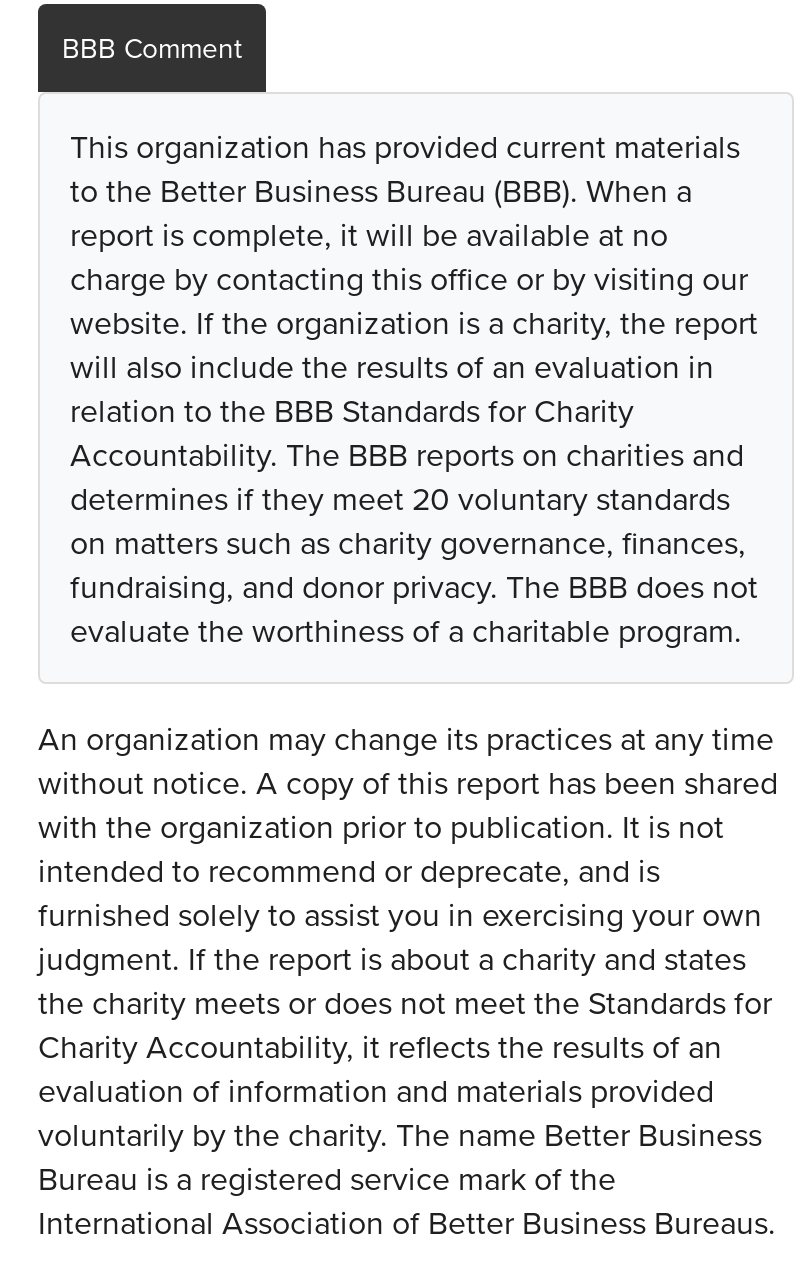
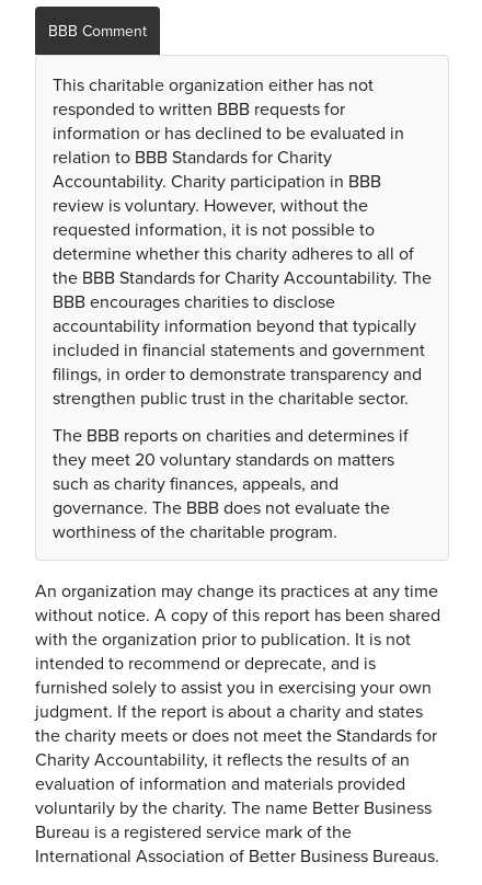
- This organization has provided current materials
- to the Better Business Bureau (BBB). When a
- report is complete, it will be available at no
- charge by contacting this office or by visiting our
- website. If the organization is a charity, the report
- will also include the results of an evaluation in
- relation to the BBB Standards for Charity
- Accountability. The BBB reports on charities and
- determines if they meet 20 voluntary standards
- on matters such as charity governance, finances,
- fundraising, and donor privacy. The BBB does not
- evaluate the worthiness of a charitable program.
+ This charitable organization either has not
+ responded to written BBB requests for
+ information or has declined to be evaluated in
+ relation to BBB Standards for Charity
+ Accountability. Charity participation in BBB
+ review is voluntary. However, without the
+ requested information, it is not possible to
+ determine whether this charity adheres to all of
+ the BBB Standards for Charity Accountability. The
+ BBB encourages charities to disclose
+ accountability information beyond that typically
+ included in financial statements and government
+ filings, in order to demonstrate transparency and
+ strengthen public trust in the charitable sector.
+ The BBB reports on charities and determines if
+ they meet 20 voluntary standards on matters
+ such as charity finances, appeals, and
+ governance. The BBB does not evaluate the
+ worthiness of the charitable program.
